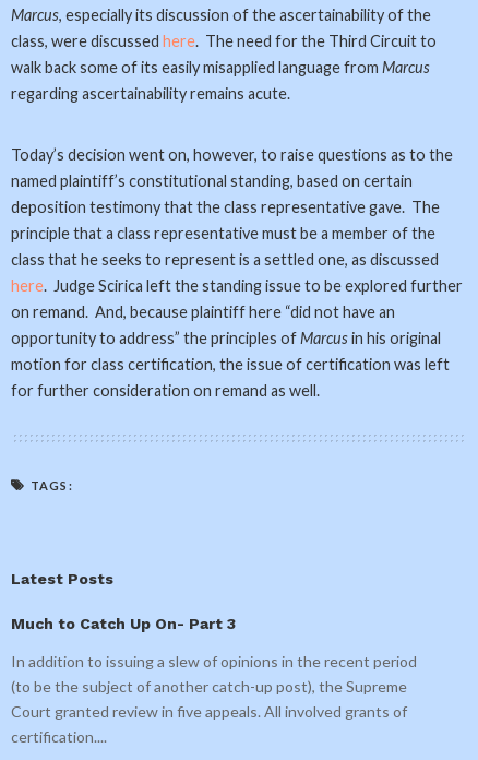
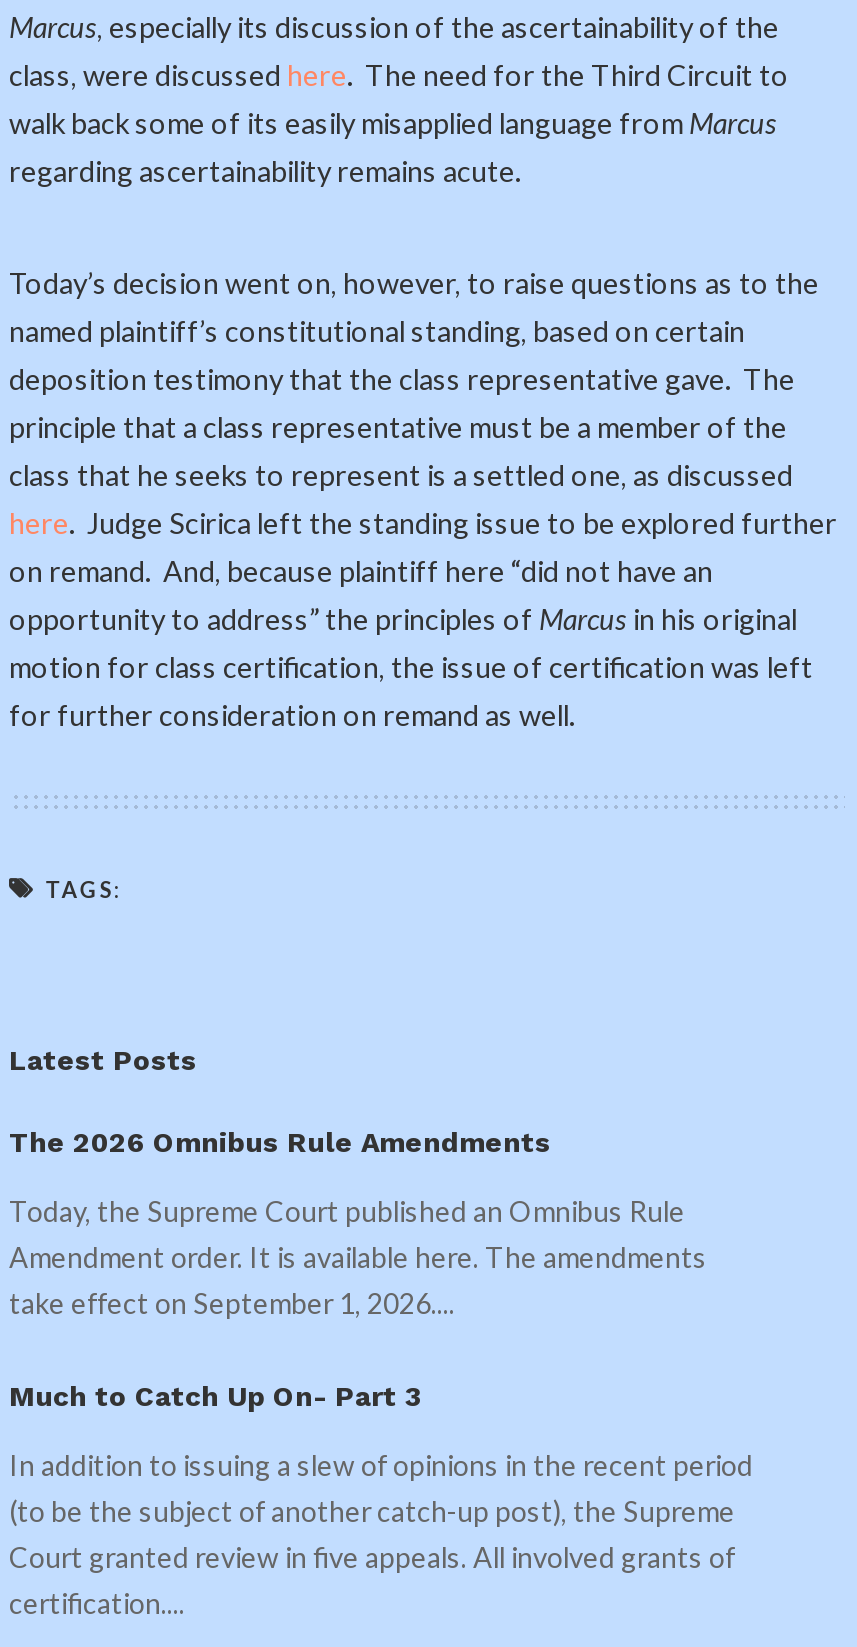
+ The 2026 Omnibus Rule Amendments
+ Today, the Supreme Court published an Omnibus Rule
+ Amendment order. It is available here. The amendments
+ take effect on September 1, 2026....
